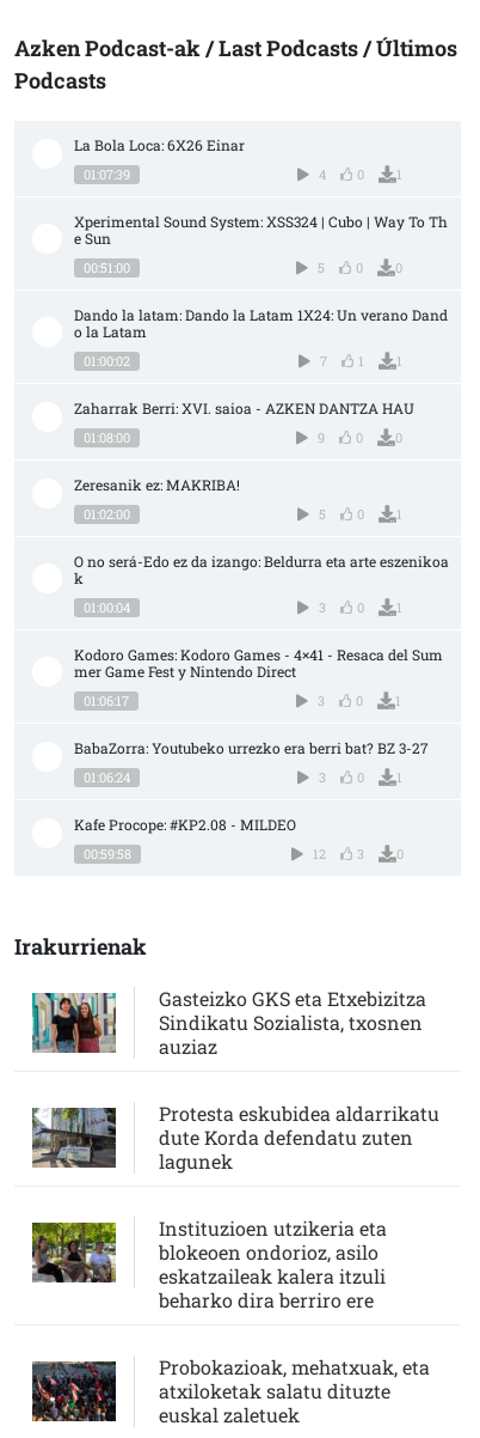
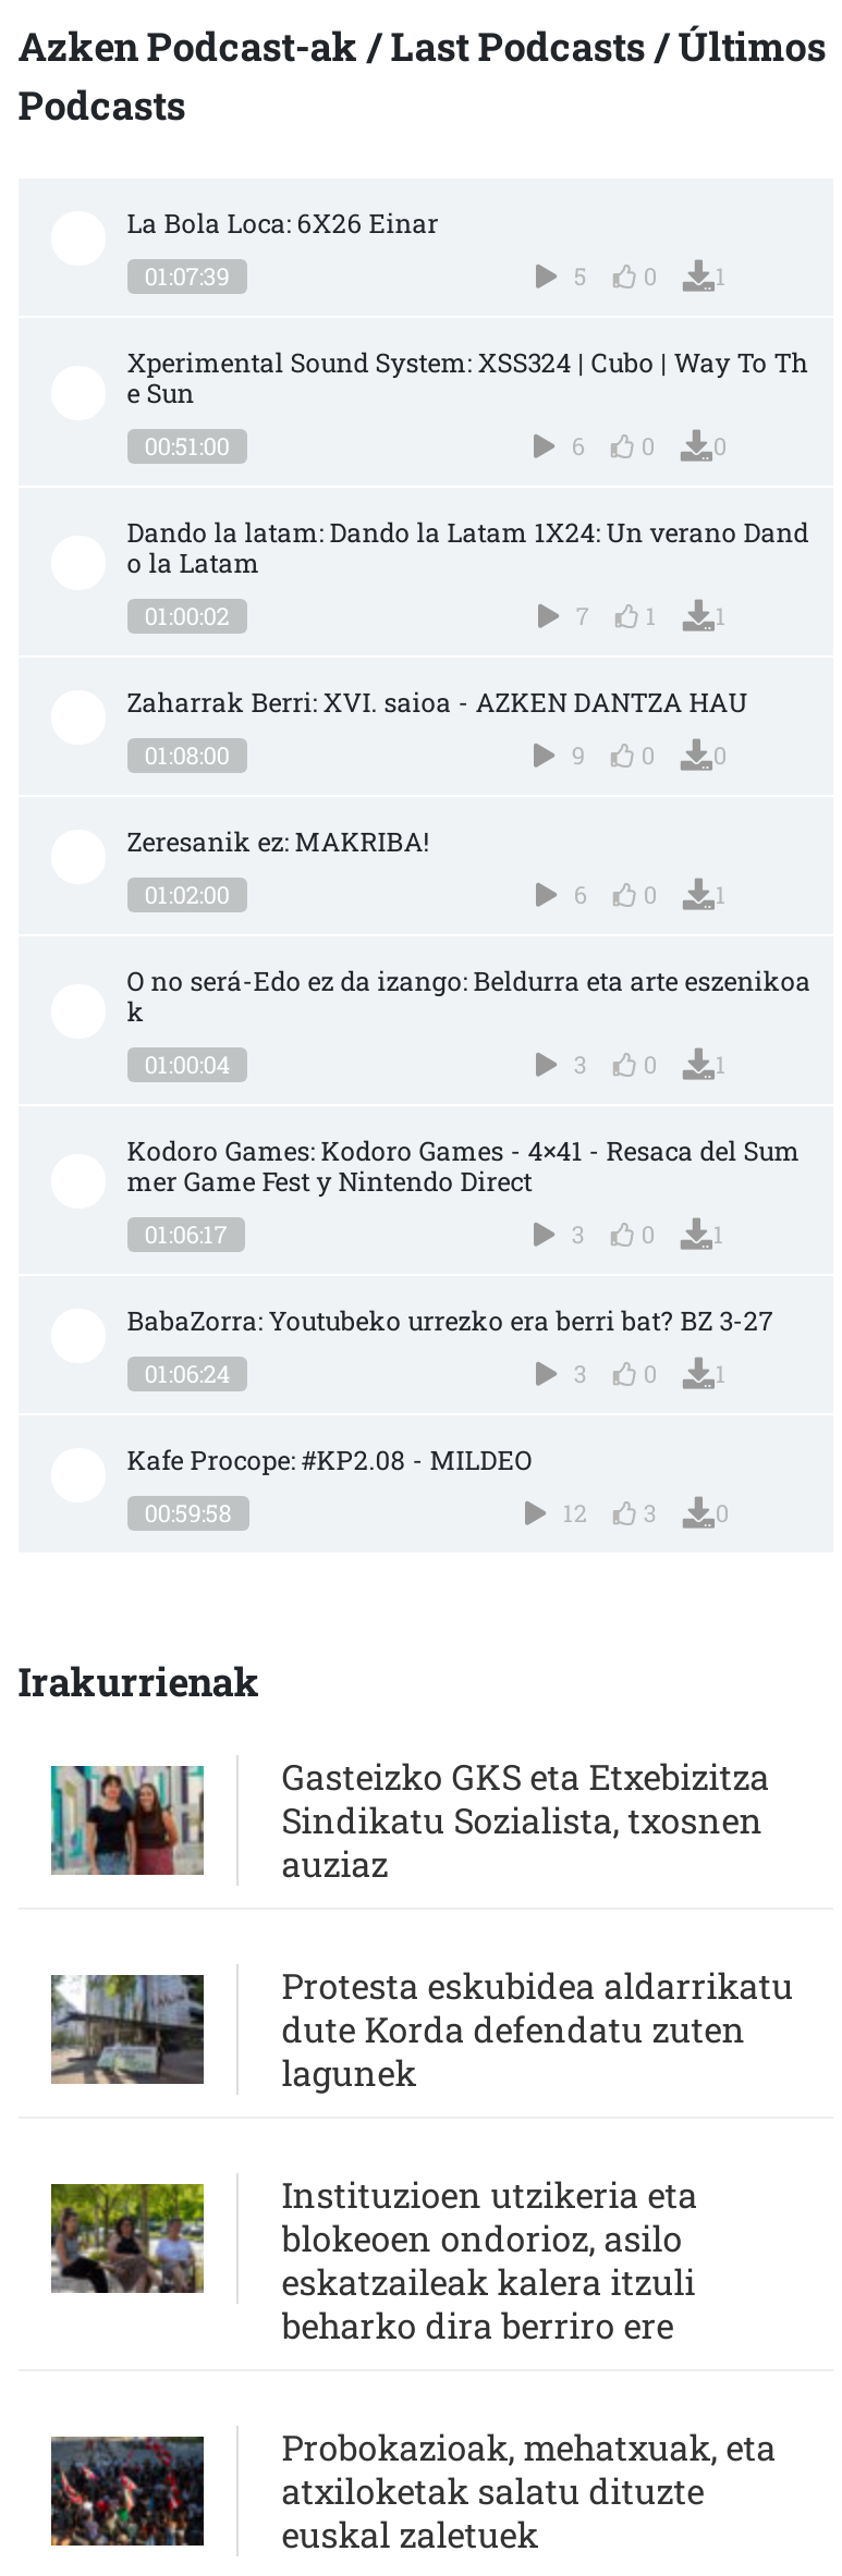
- 4
+ 5

- 5 0 0
+ 6 0 0

- 5
+ 6
